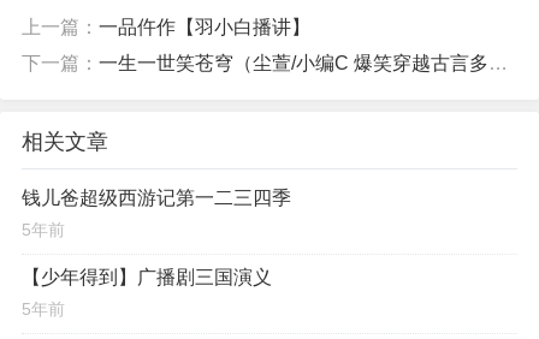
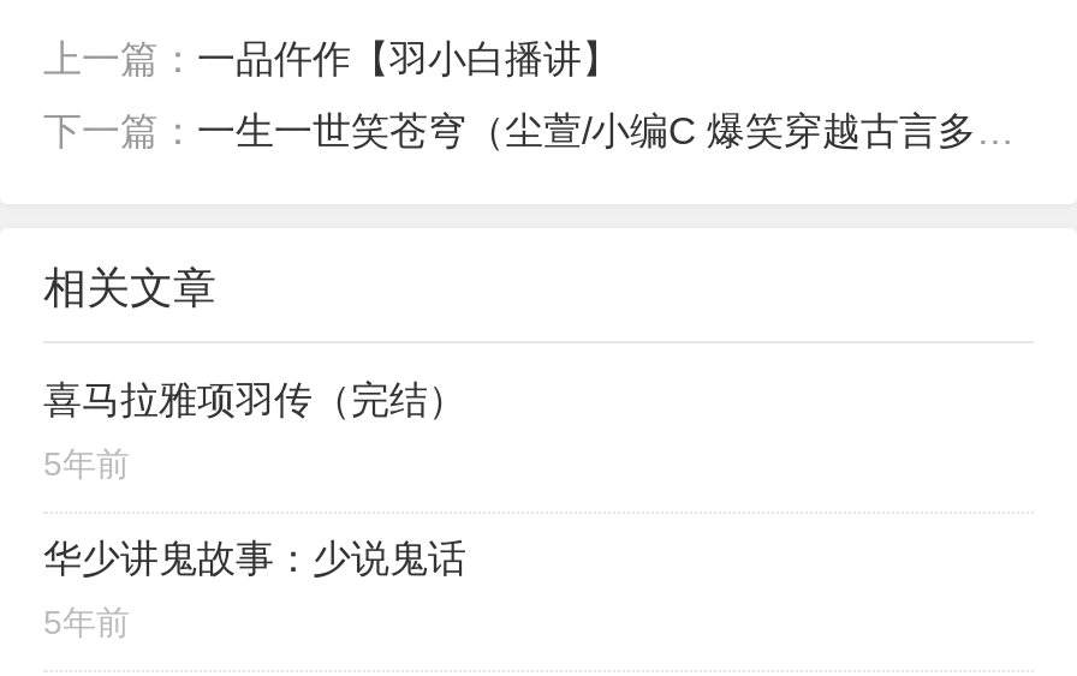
- 钱儿爸超级西游记第一二三四季
+ 喜马拉雅项羽传（完结）

- 【少年得到】广播剧三国演义
+ 华少讲鬼故事：少说鬼话
